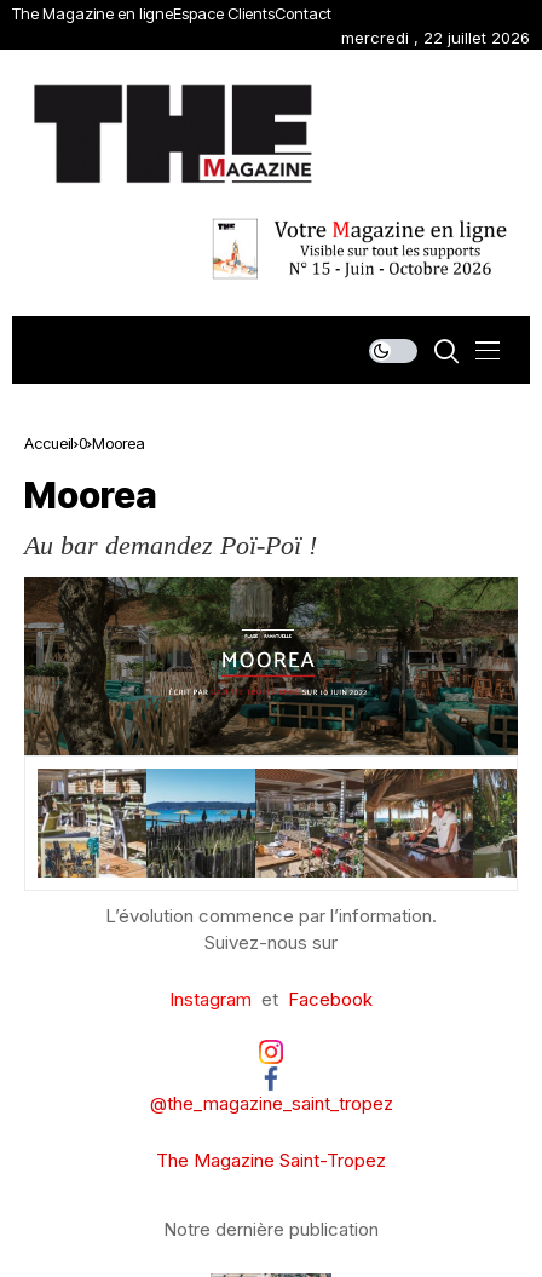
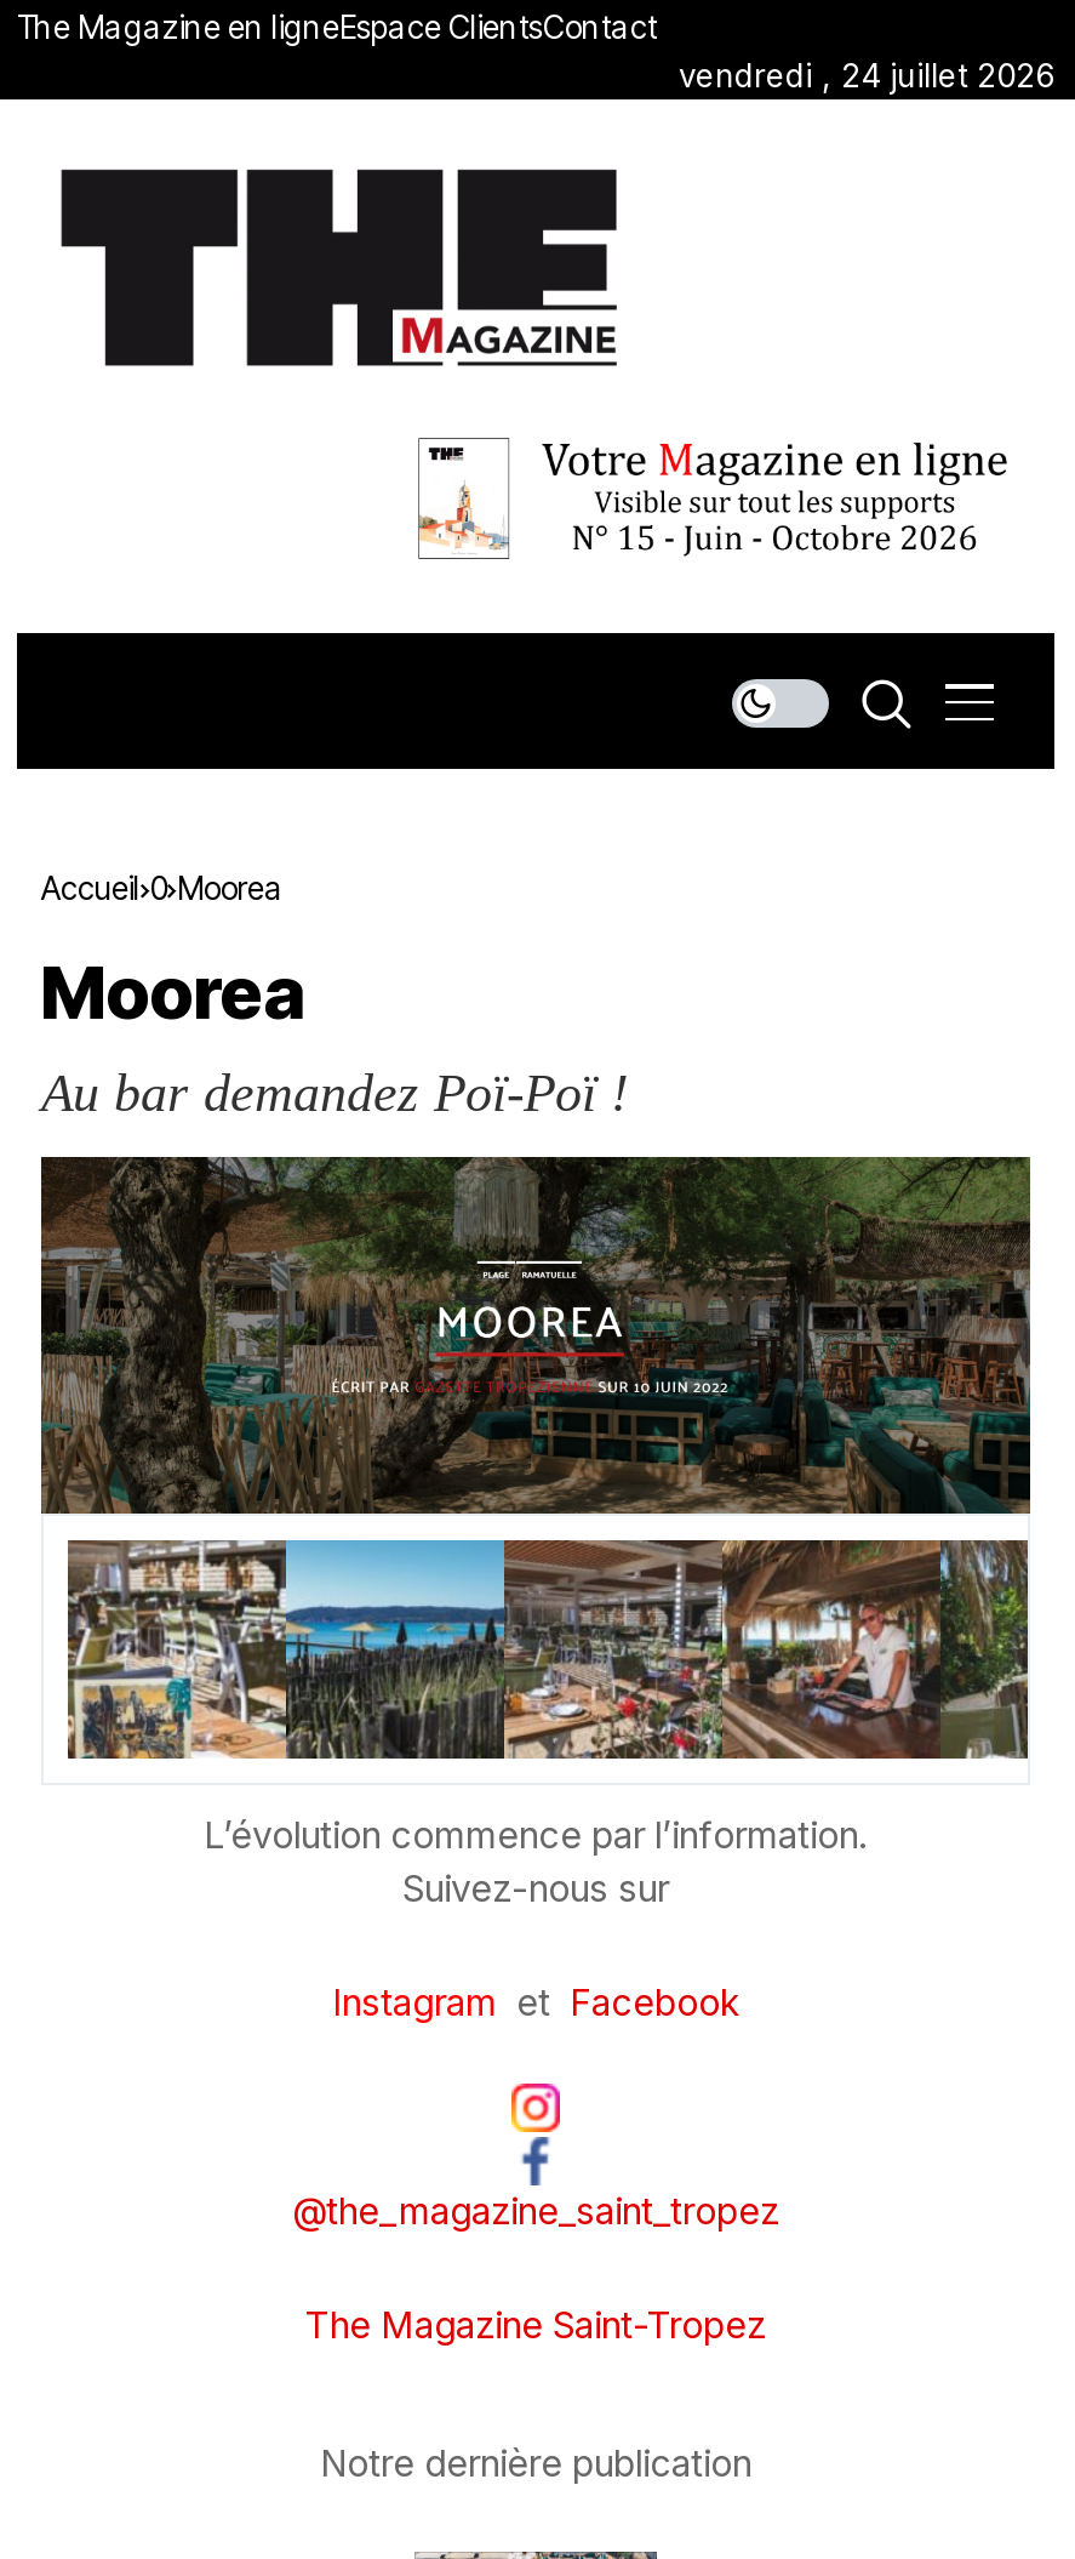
- mercredi , 22 juillet 2026
+ vendredi , 24 juillet 2026
